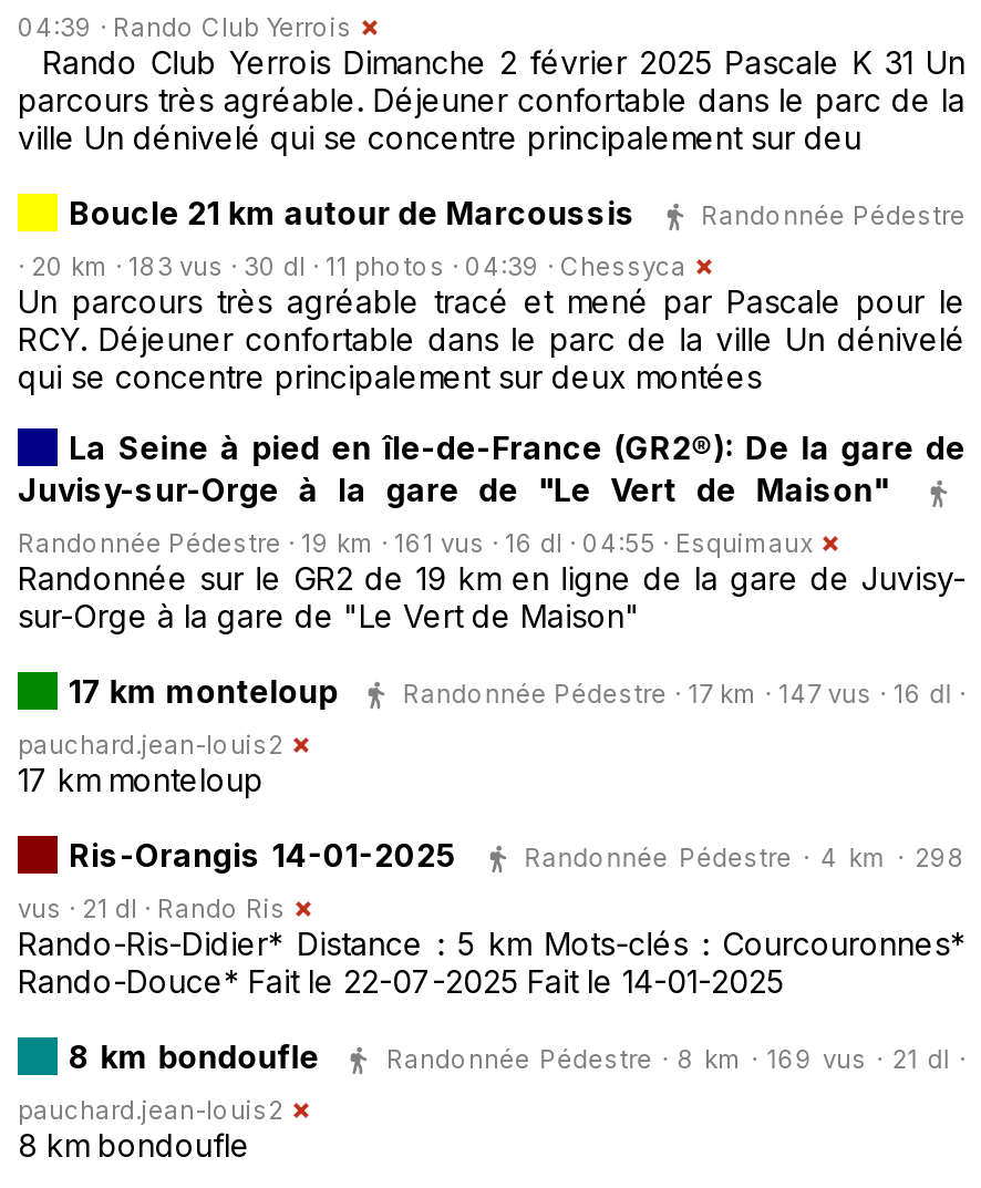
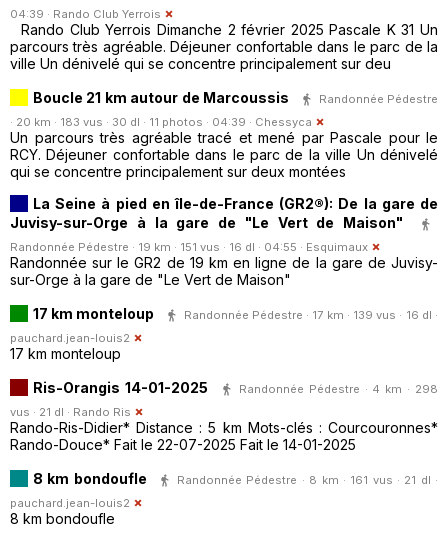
- Randonnée Pédestre · 19 km · 161 vus · 16 dl · 04:55 · Esquimaux
+ Randonnée Pédestre · 19 km · 151 vus · 16 dl · 04:55 · Esquimaux

- Randonnée Pédestre · 17 km · 147 vus · 16 dl ·
+ Randonnée Pédestre · 17 km · 139 vus · 16 dl ·

- Randonnée Pédestre · 8 km · 169 vus · 21 dl ·
+ Randonnée Pédestre · 8 km · 161 vus · 21 dl ·
